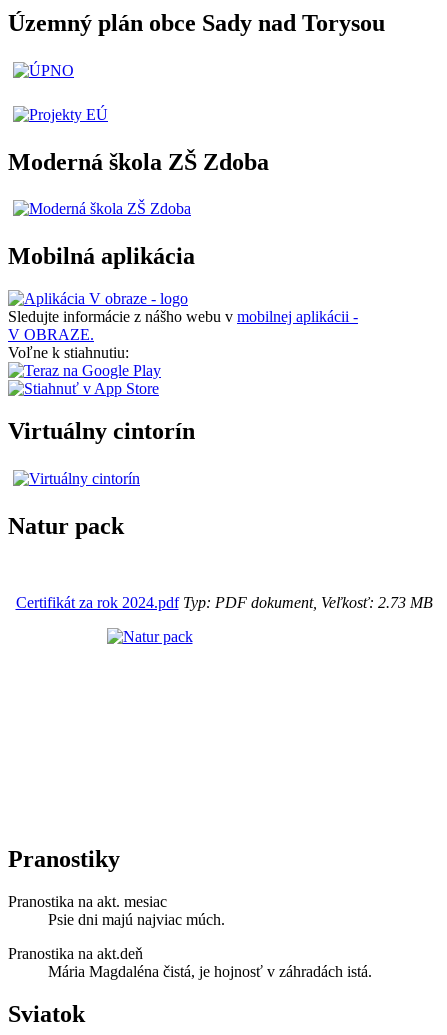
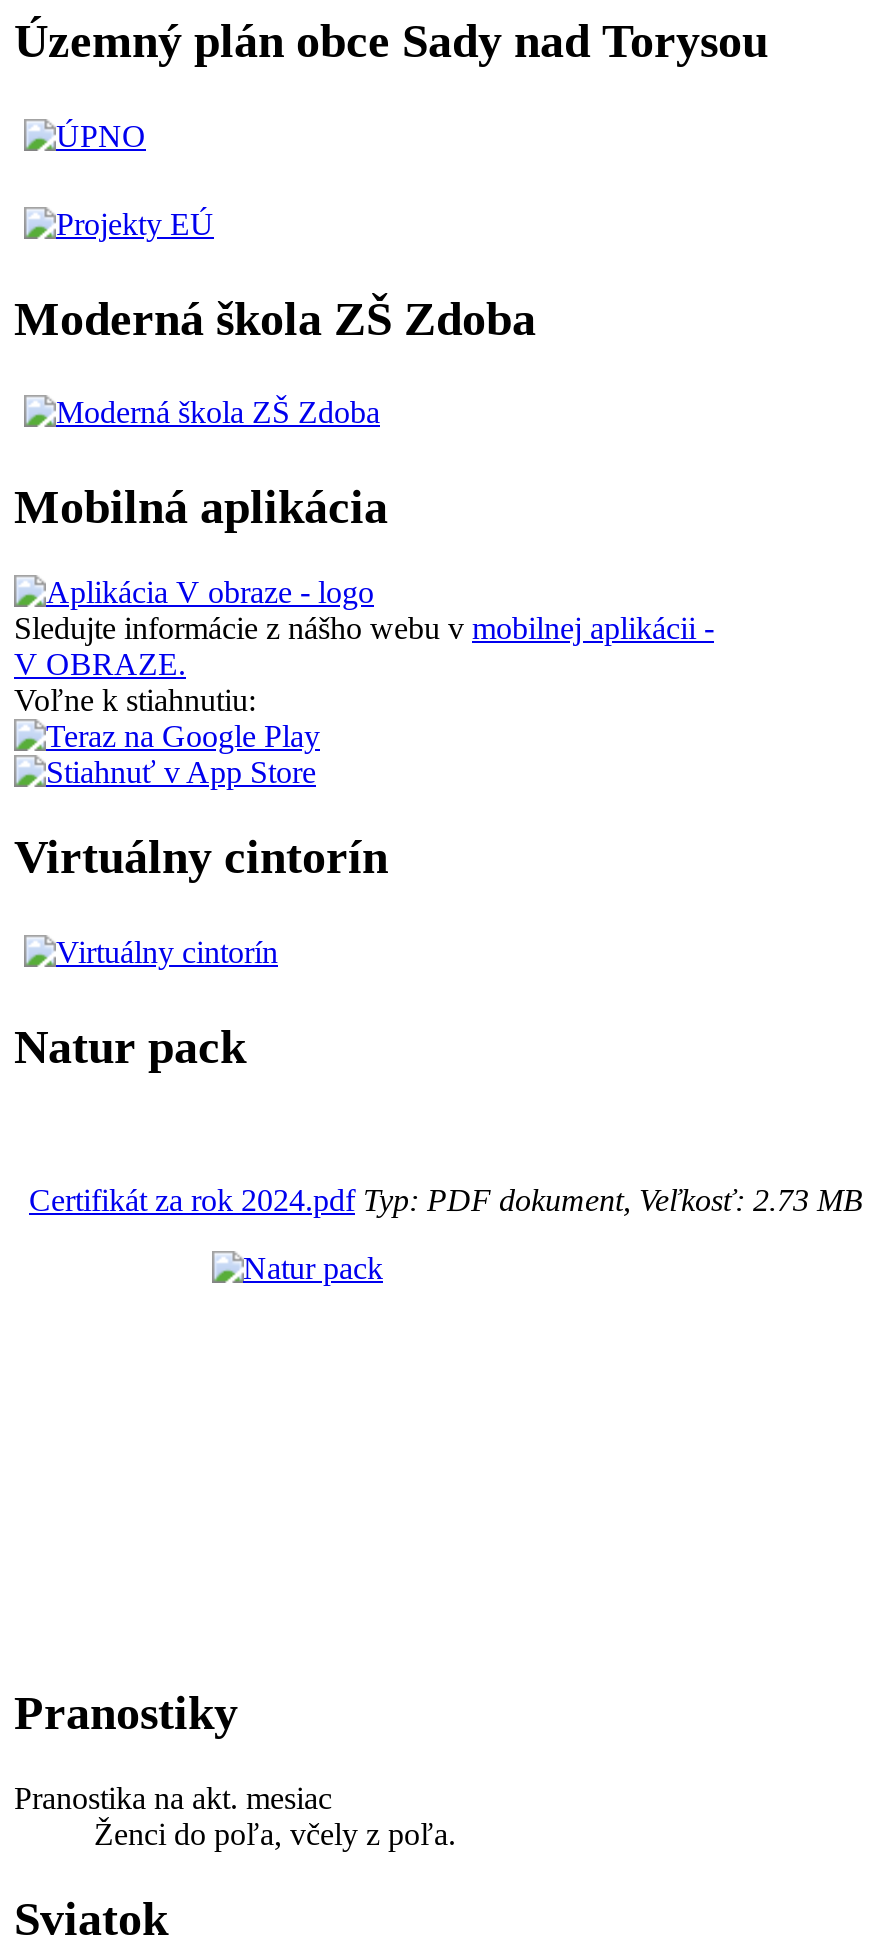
- Psie dni majú najviac múch.
- Pranostika na akt.deň
- Mária Magdaléna čistá, je hojnosť v záhradách istá.
+ Ženci do poľa, včely z poľa.
